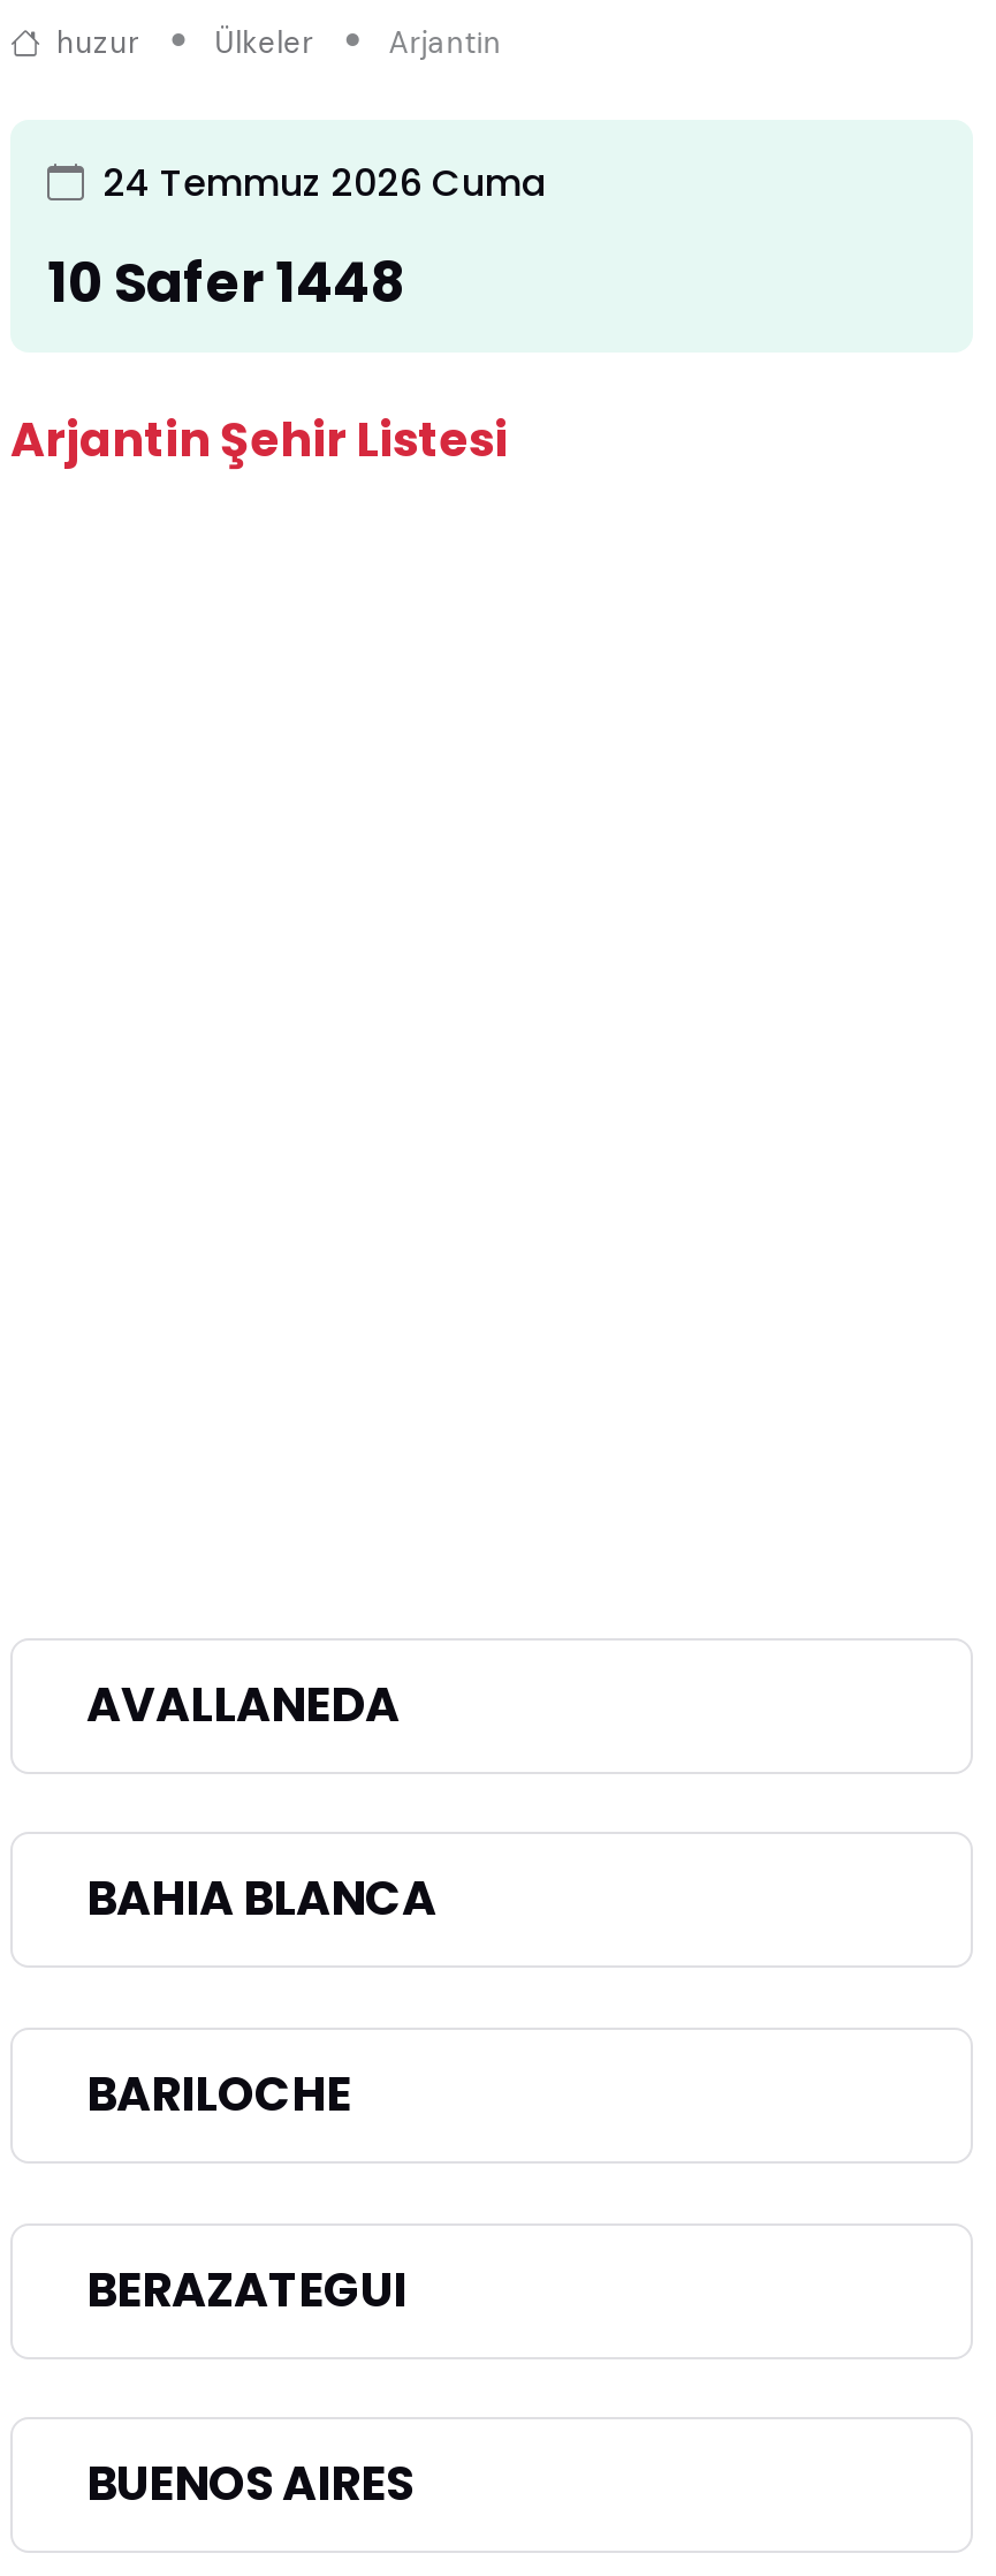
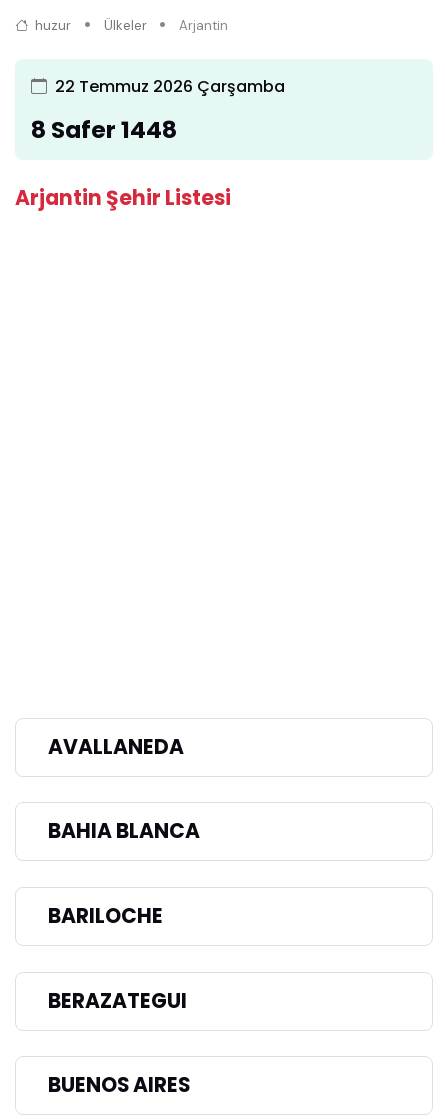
- 24 Temmuz 2026 Cuma
+ 22 Temmuz 2026 Çarşamba

- 10 Safer 1448
+ 8 Safer 1448
